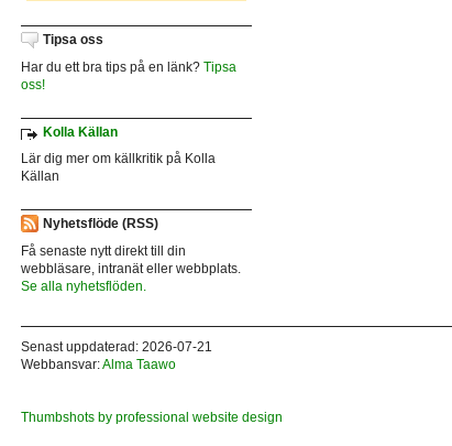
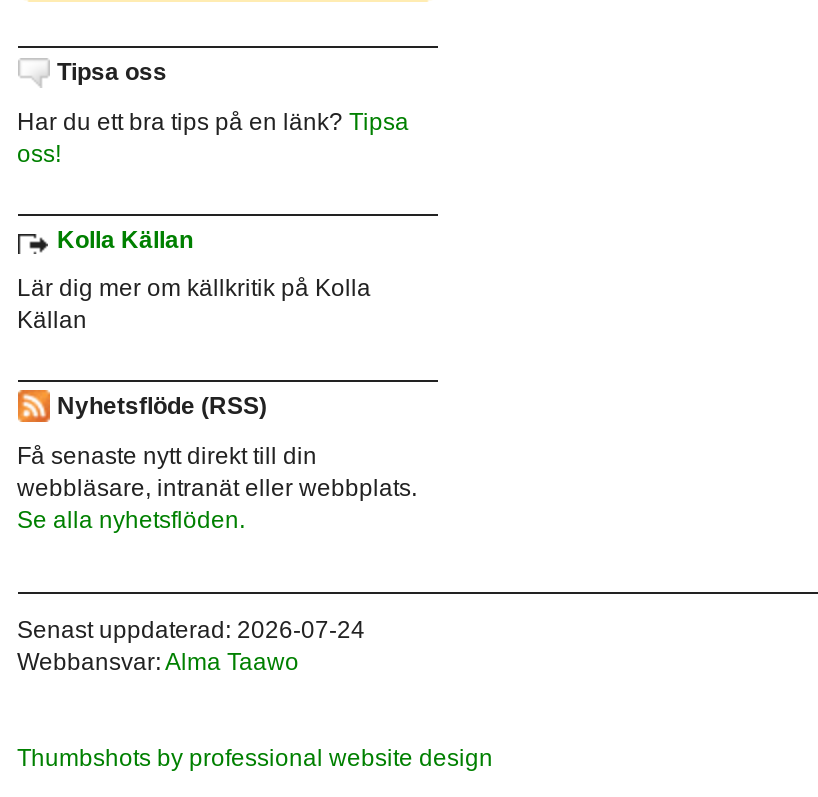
- Senast uppdaterad: 2026-07-21
+ Senast uppdaterad: 2026-07-24
